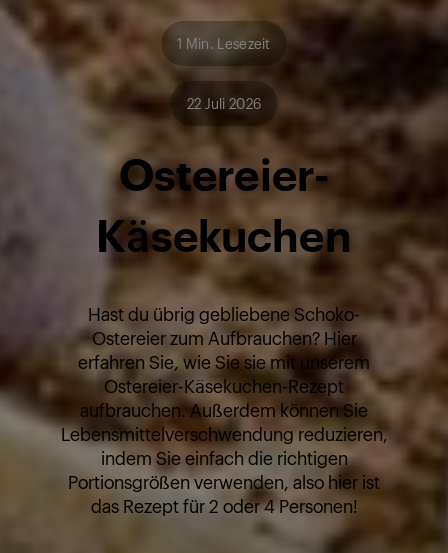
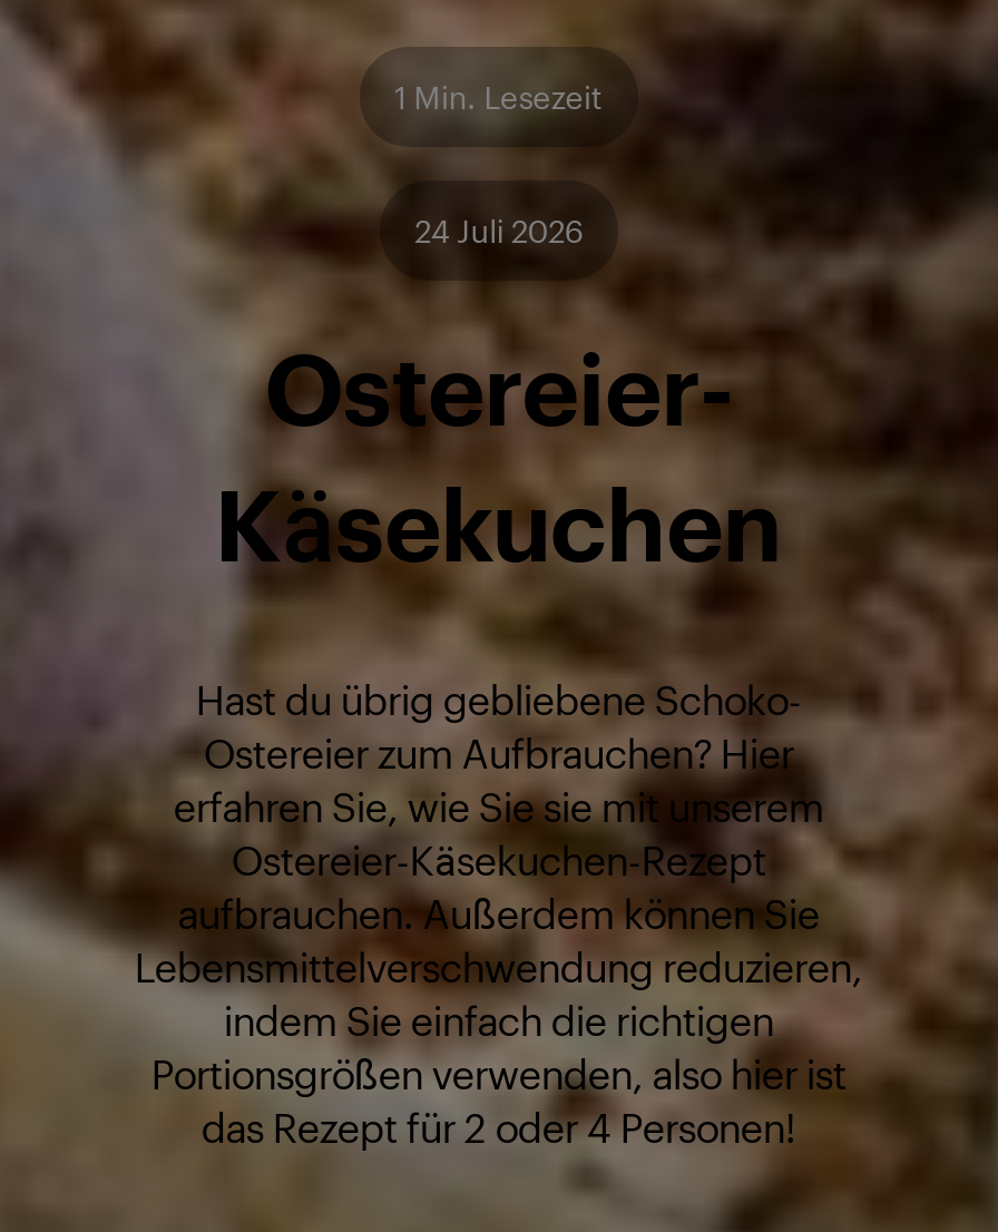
- 22 Juli 2026
+ 24 Juli 2026
